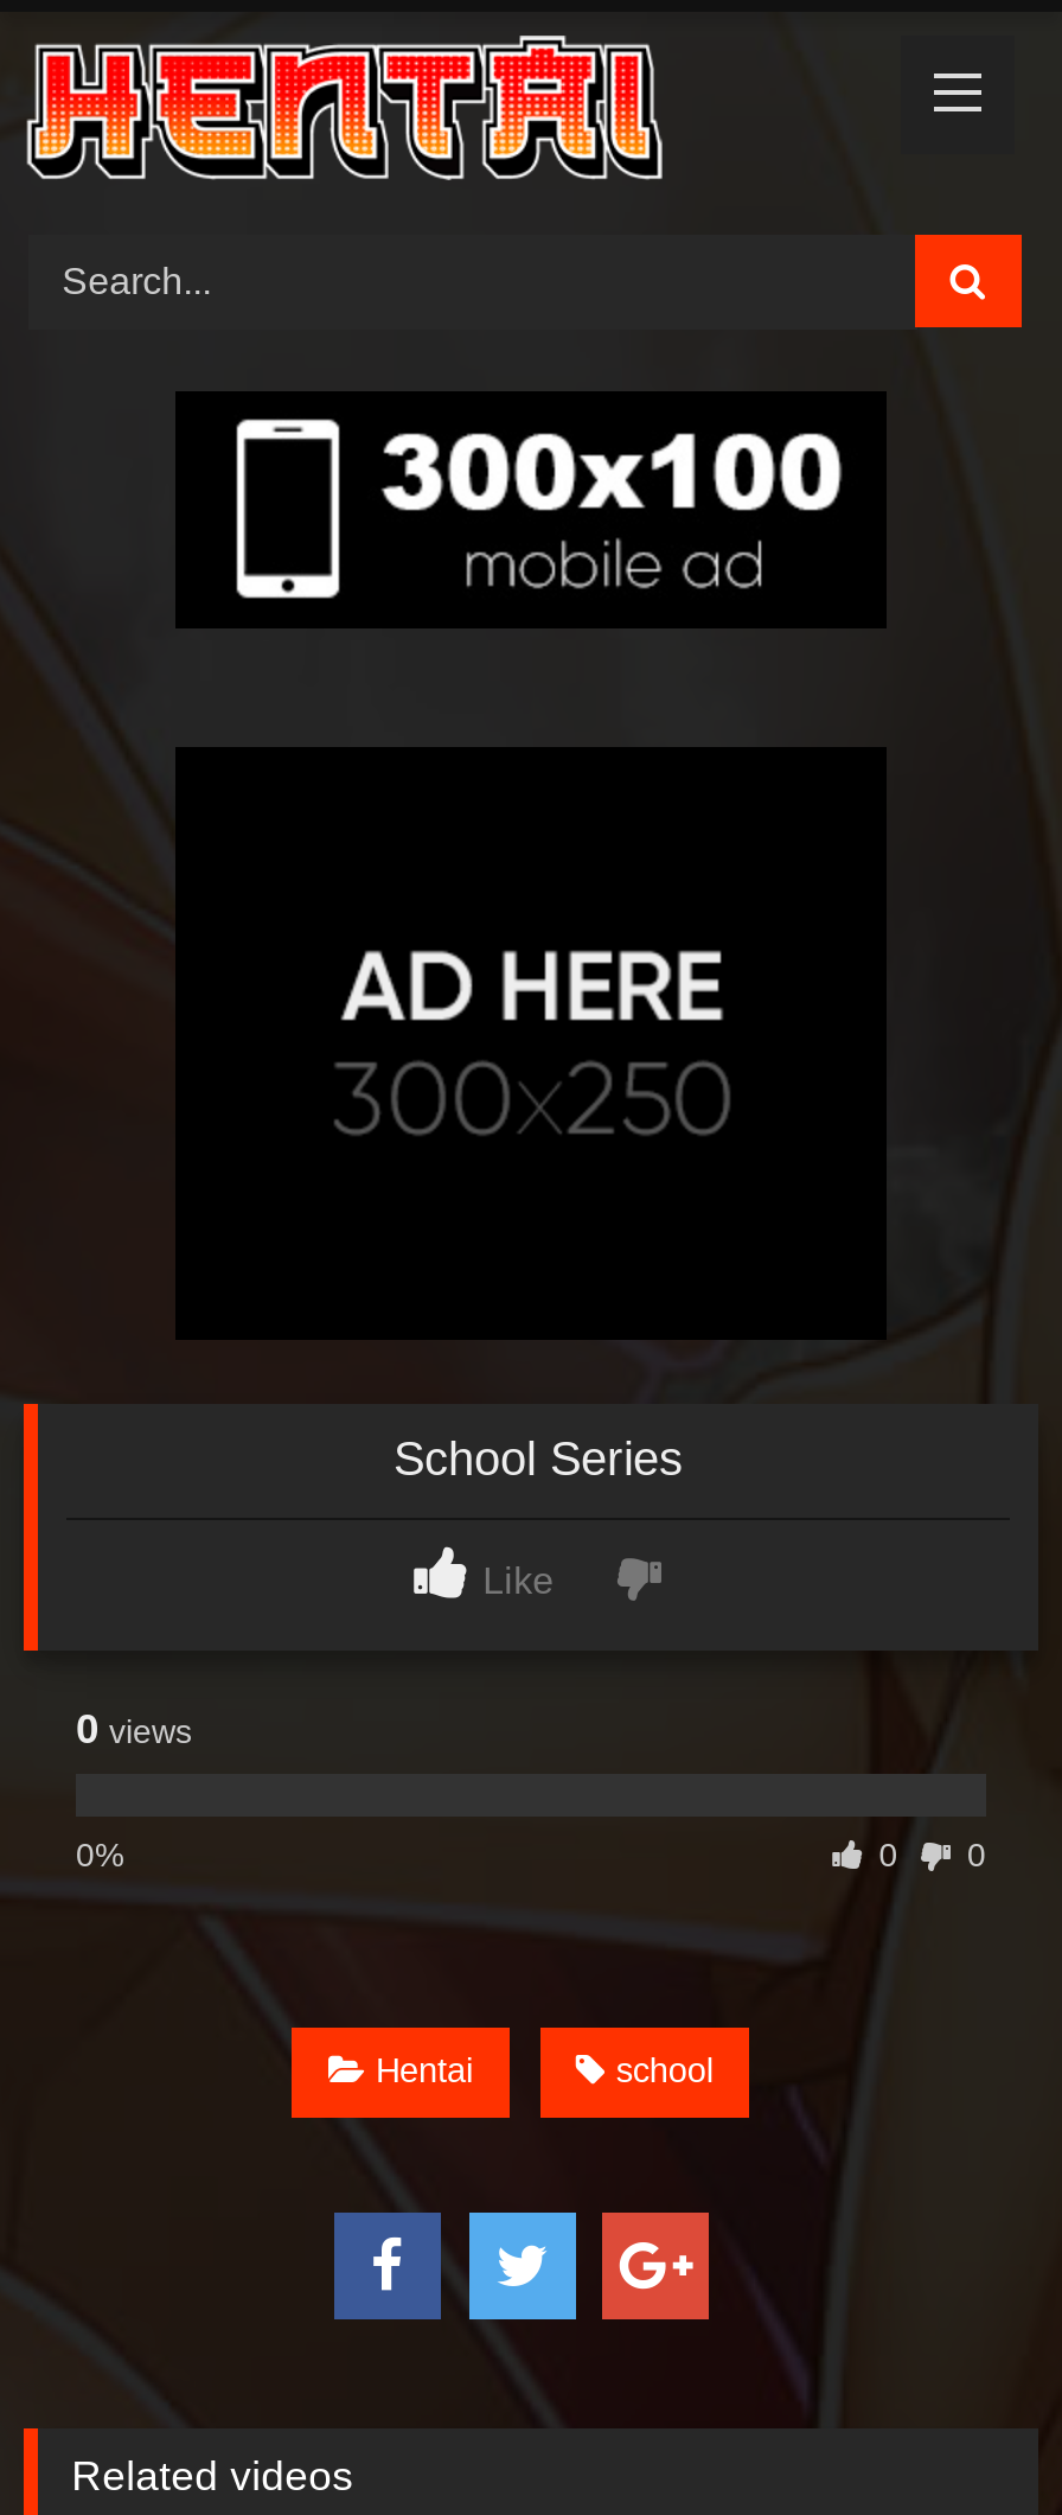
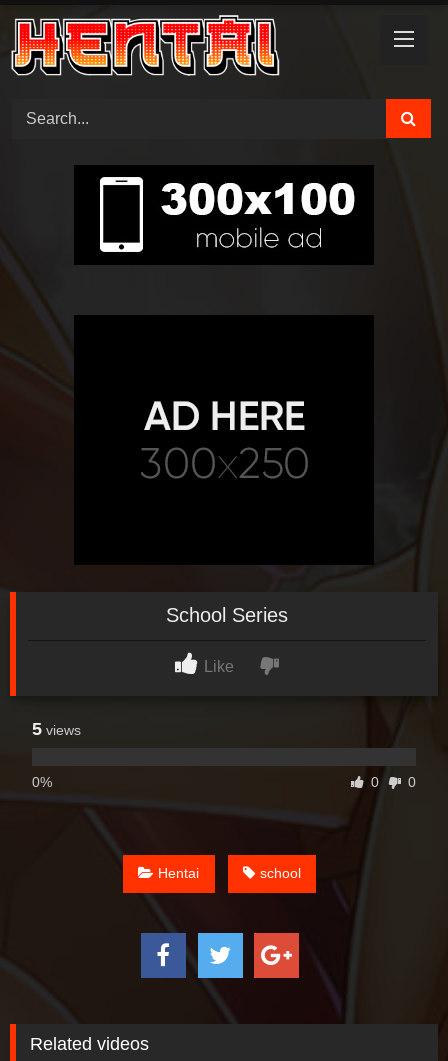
- 0 views
+ 5 views
